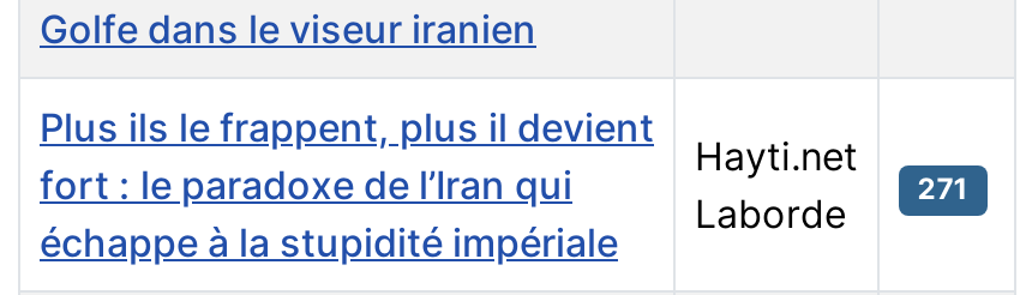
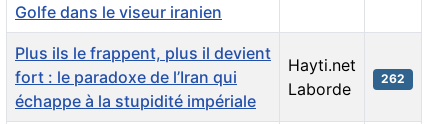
- 271
+ 262
